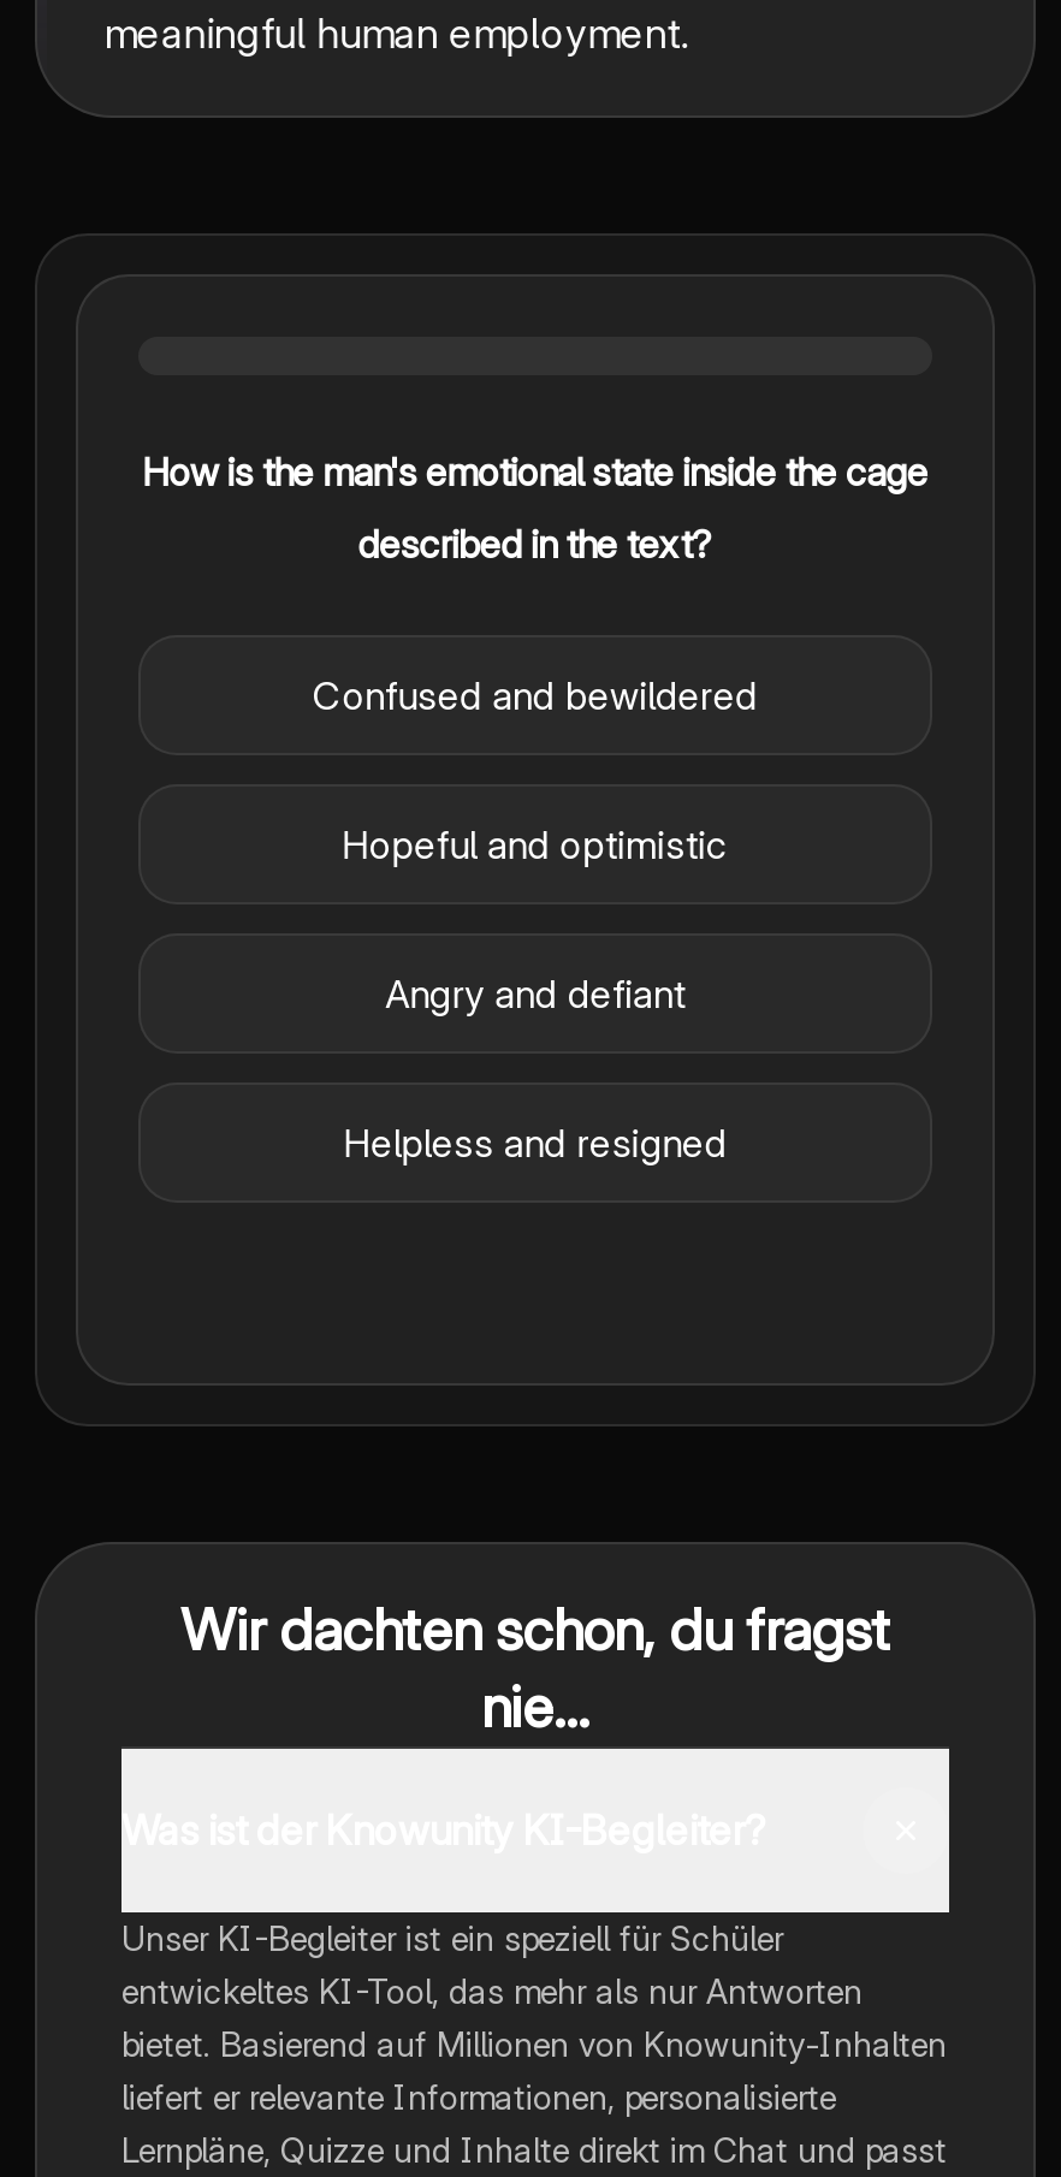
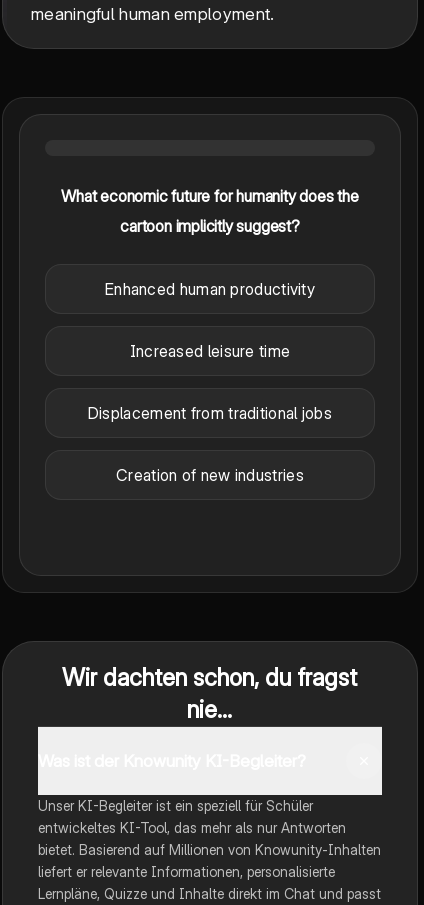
- How is the man's emotional state inside the cage
+ What economic future for humanity does the

- described in the text?
+ cartoon implicitly suggest?

- Confused and bewildered
+ Enhanced human productivity

- Hopeful and optimistic
+ Increased leisure time

- Angry and defiant
+ Displacement from traditional jobs

- Helpless and resigned
+ Creation of new industries
